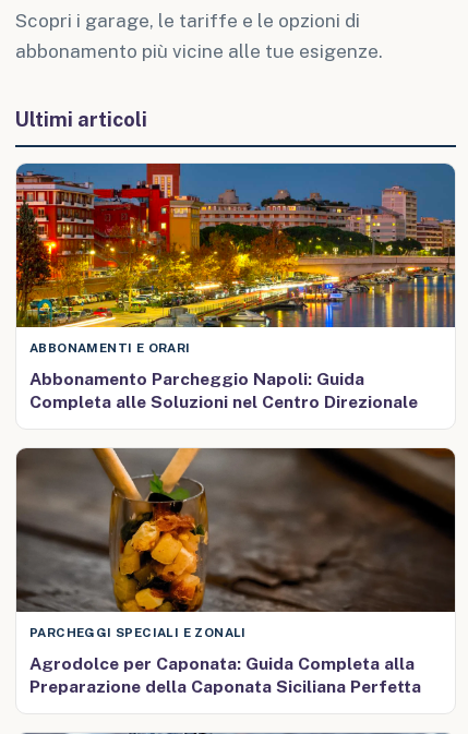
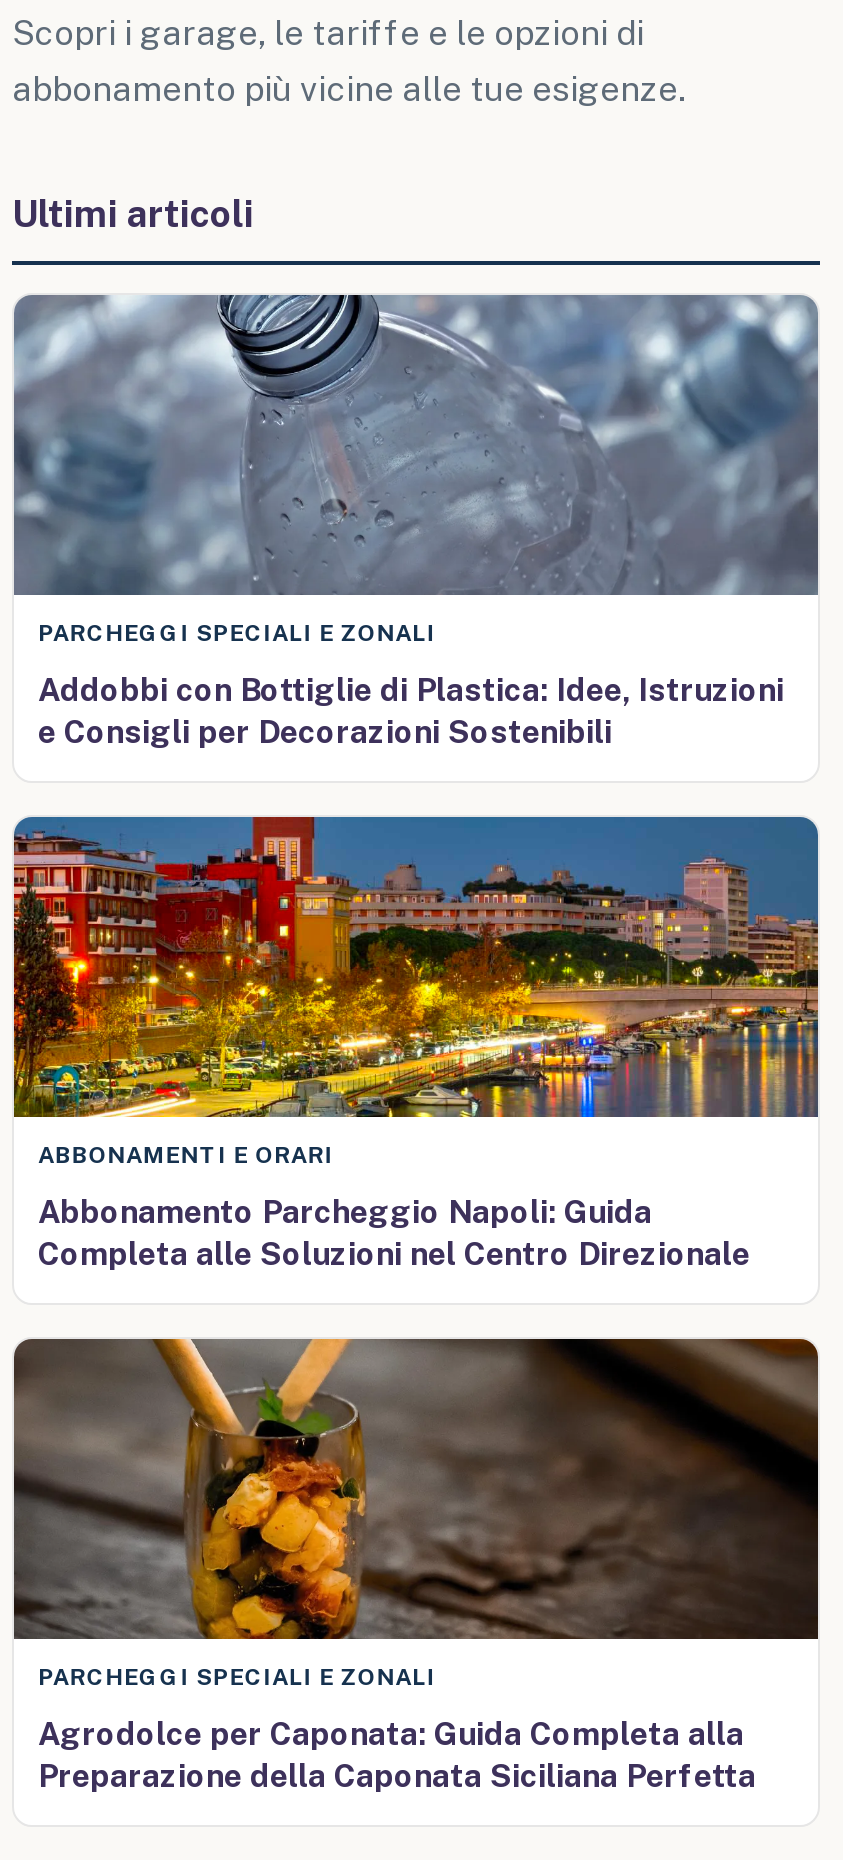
+ [image]
+ PARCHEGGI SPECIALI E ZONALI
+ Addobbi con Bottiglie di Plastica: Idee, Istruzioni
+ e Consigli per Decorazioni Sostenibili
